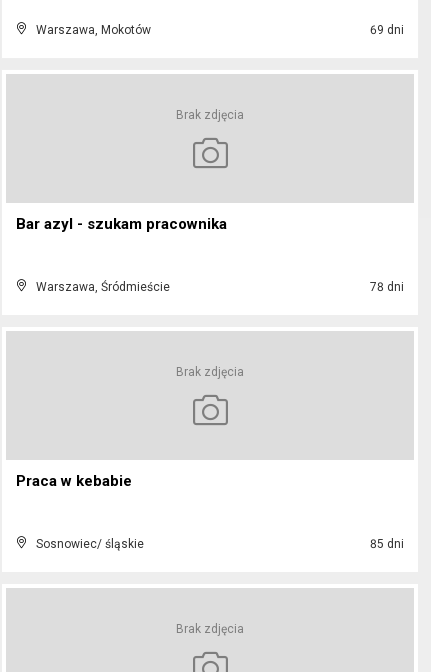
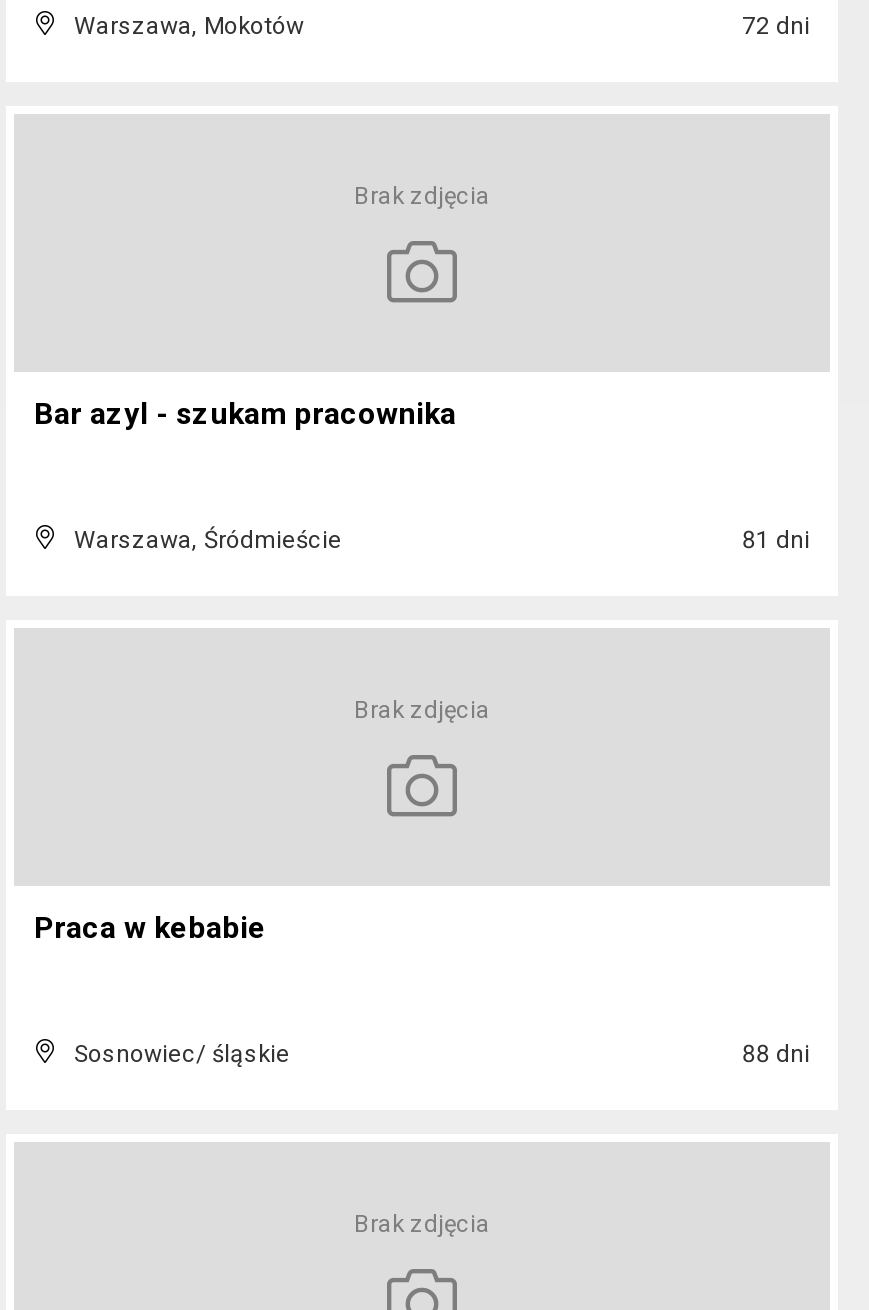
- 69 dni
+ 72 dni

- 78 dni
+ 81 dni

- 85 dni
+ 88 dni
